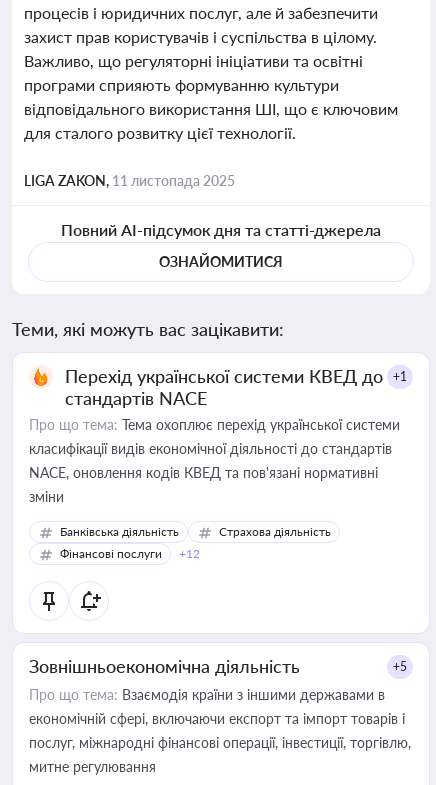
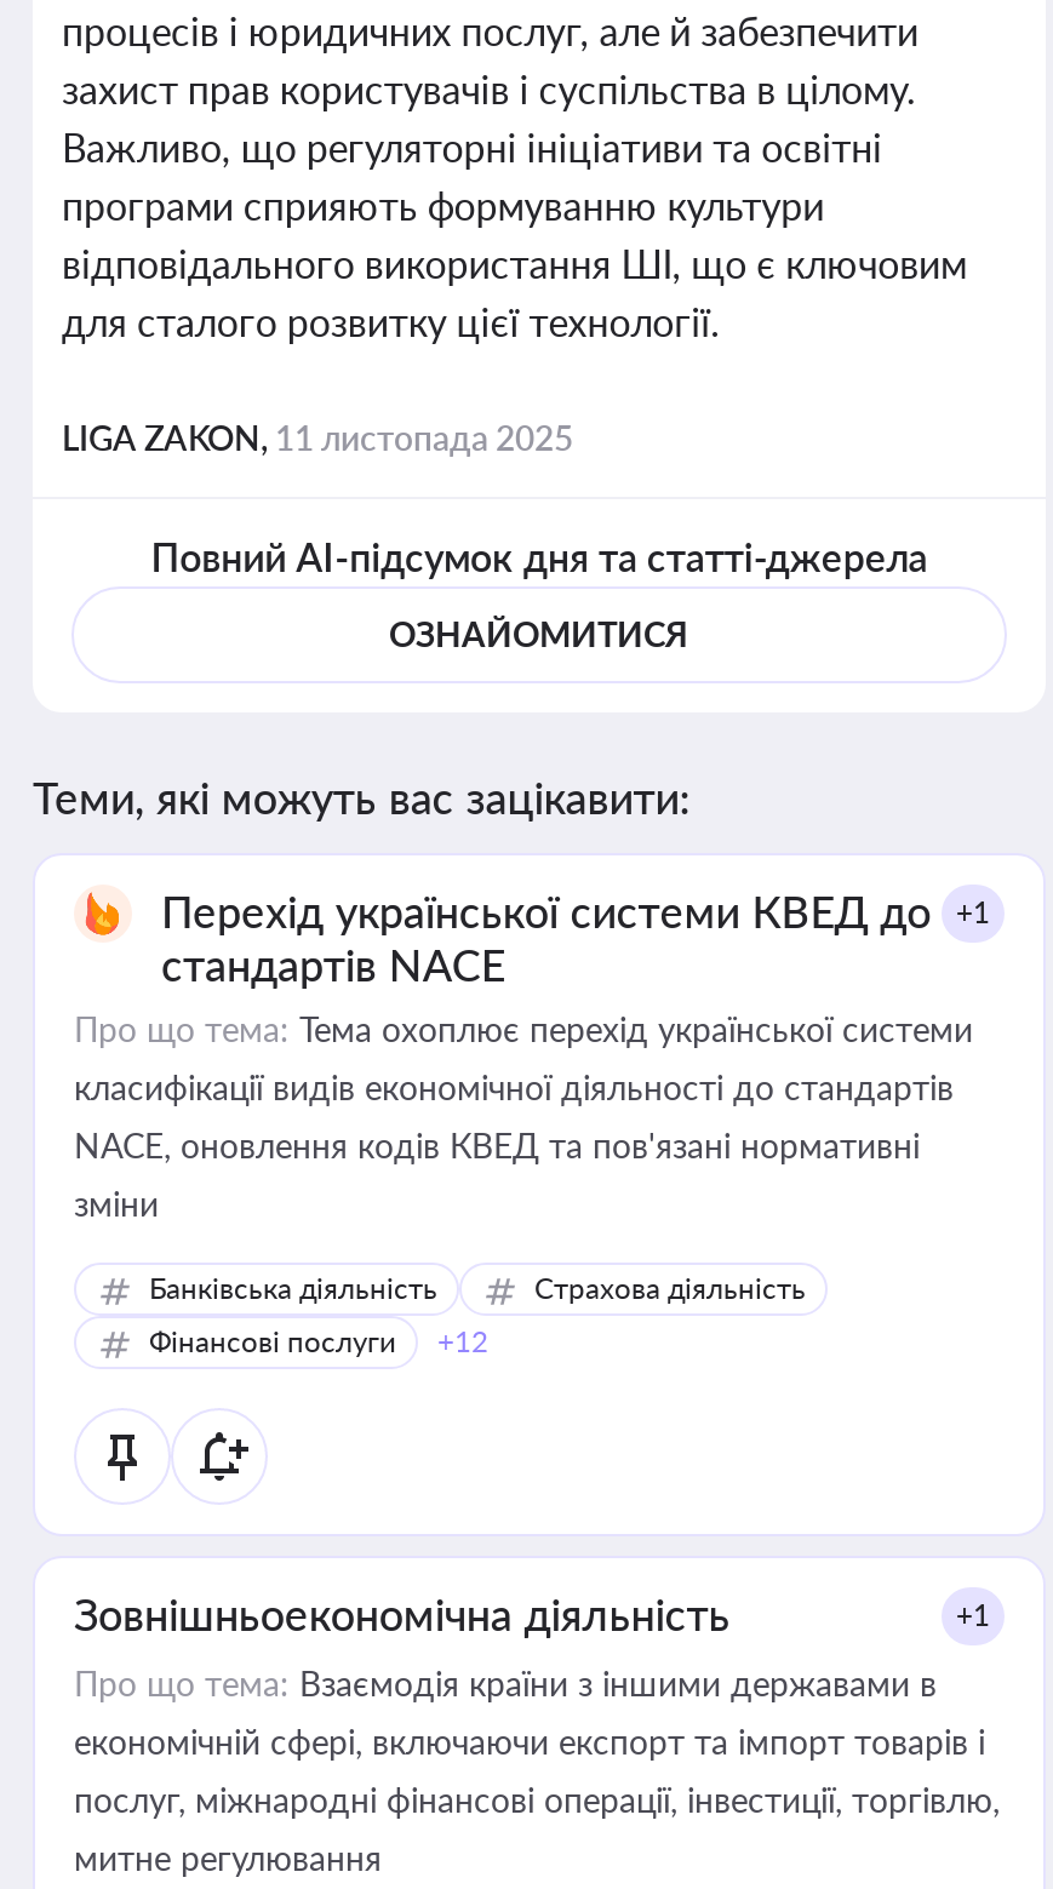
- +5
+ +1
